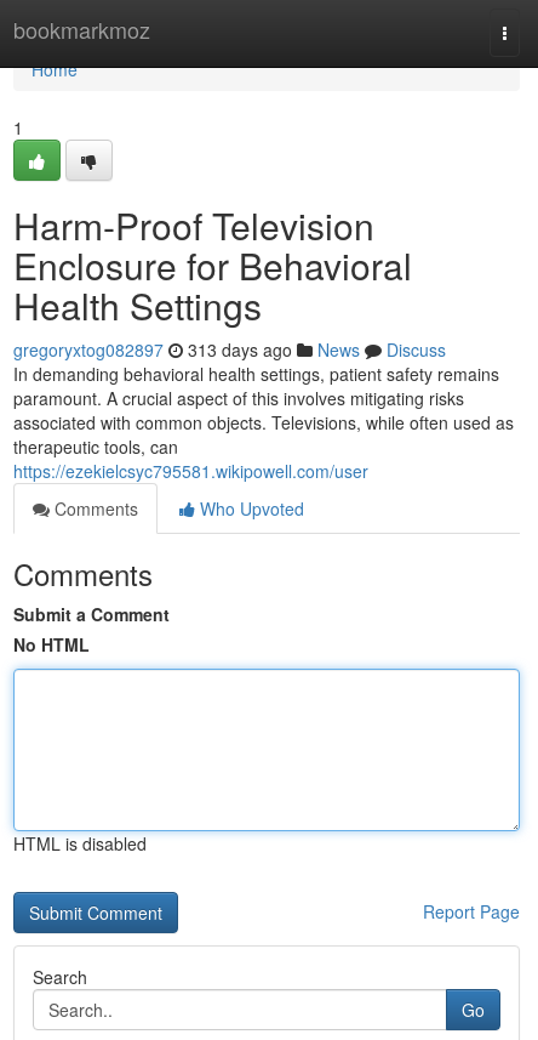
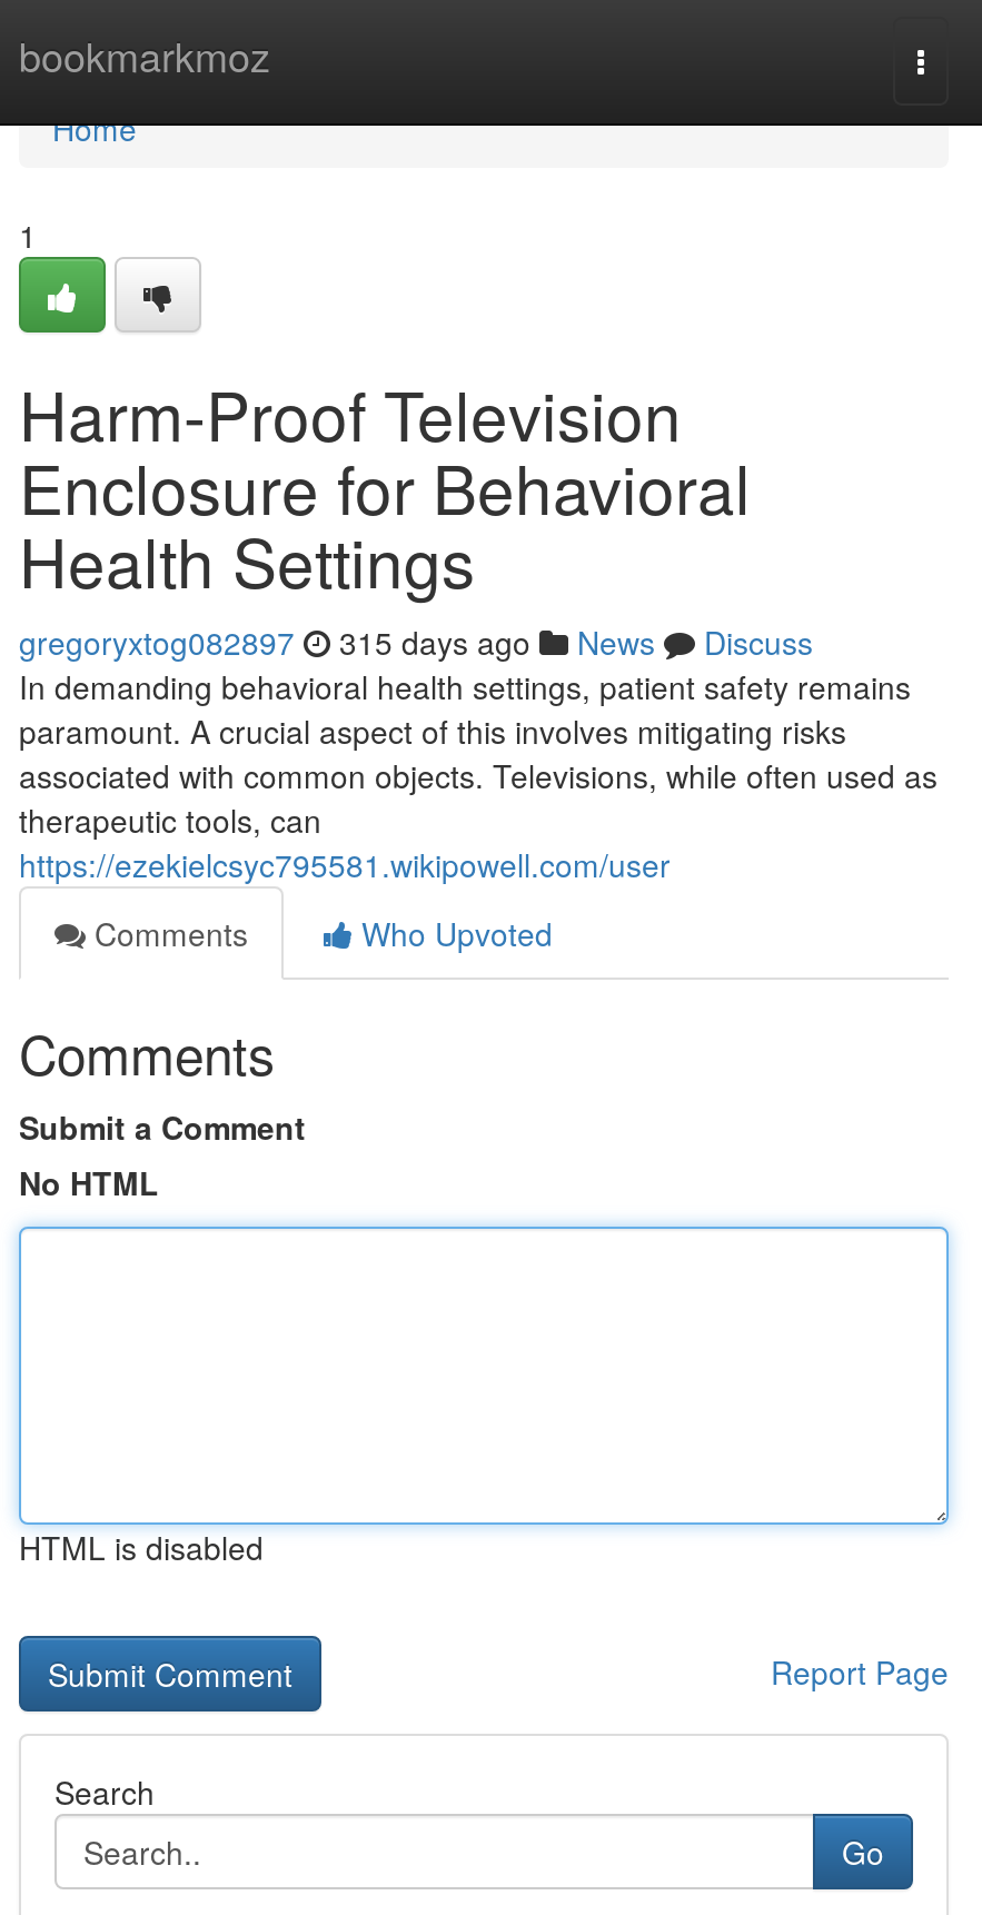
- gregoryxtog082897 313 days ago News Discuss
+ gregoryxtog082897 315 days ago News Discuss
